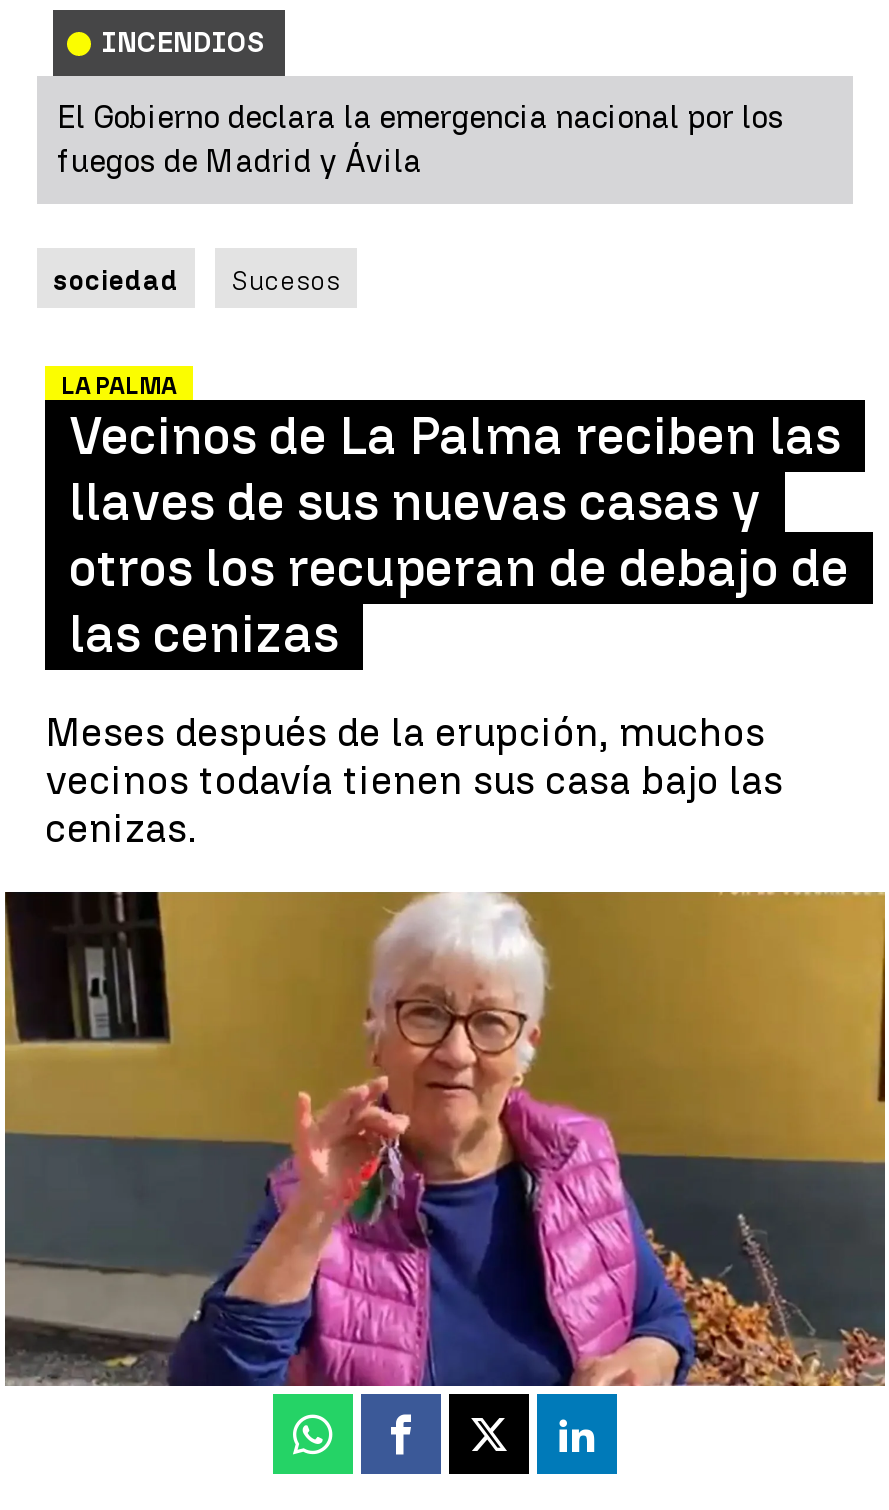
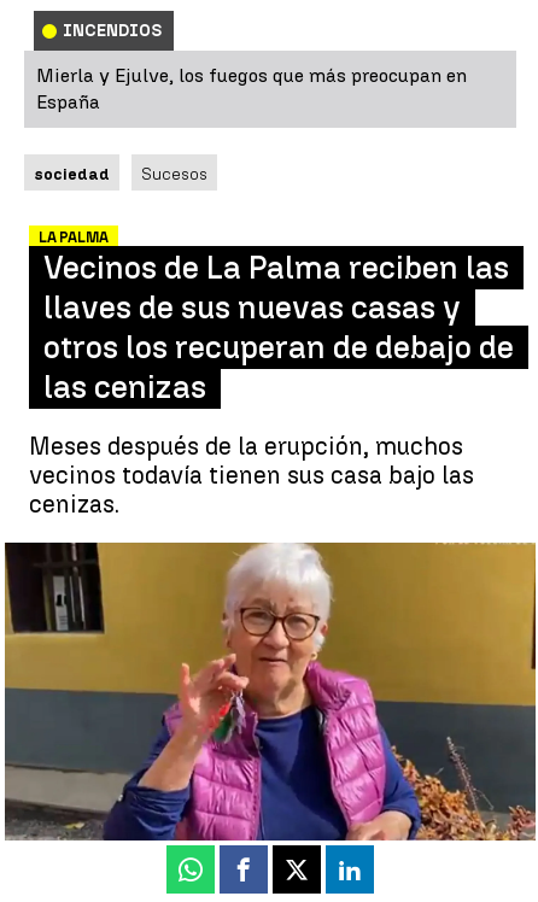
- El Gobierno declara la emergencia nacional por los
- fuegos de Madrid y Ávila
+ Mierla y Ejulve, los fuegos que más preocupan en
+ España
